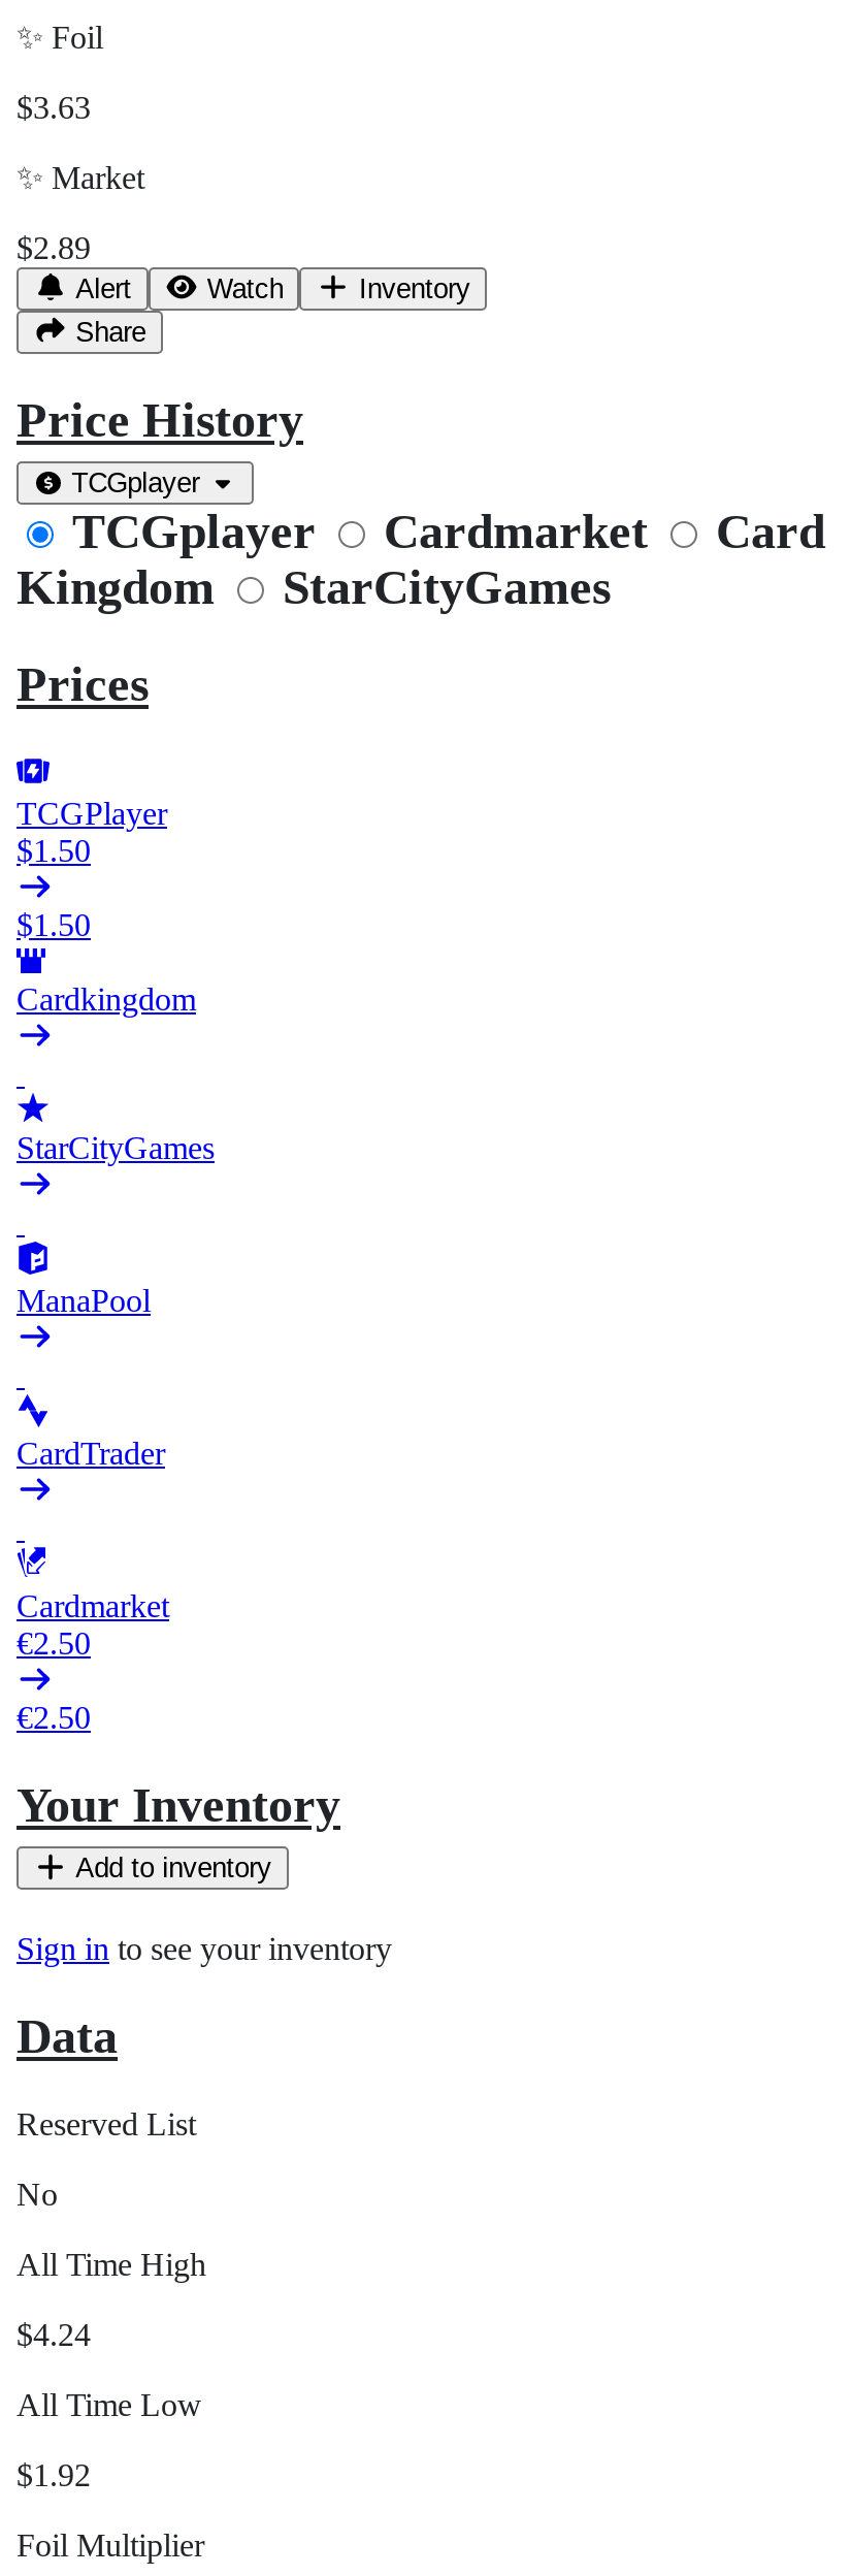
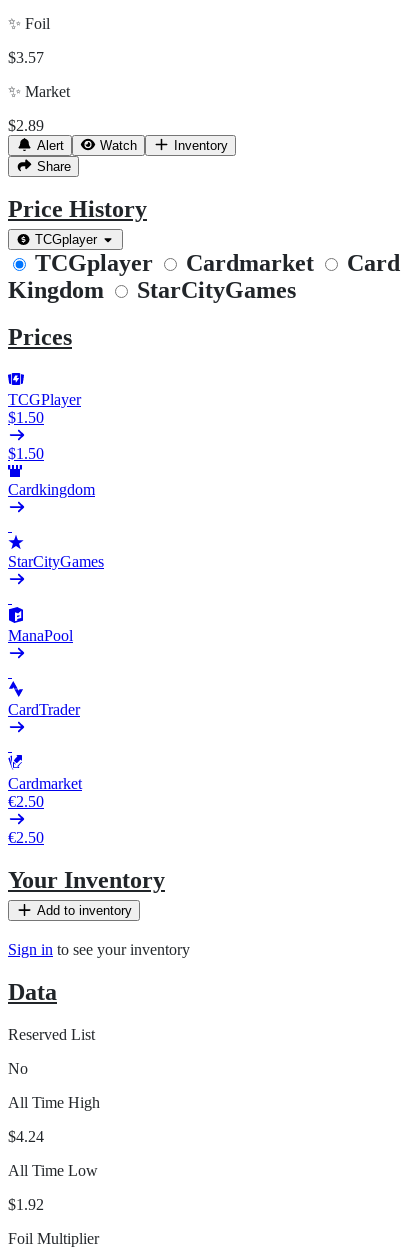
- $3.63
+ $3.57
